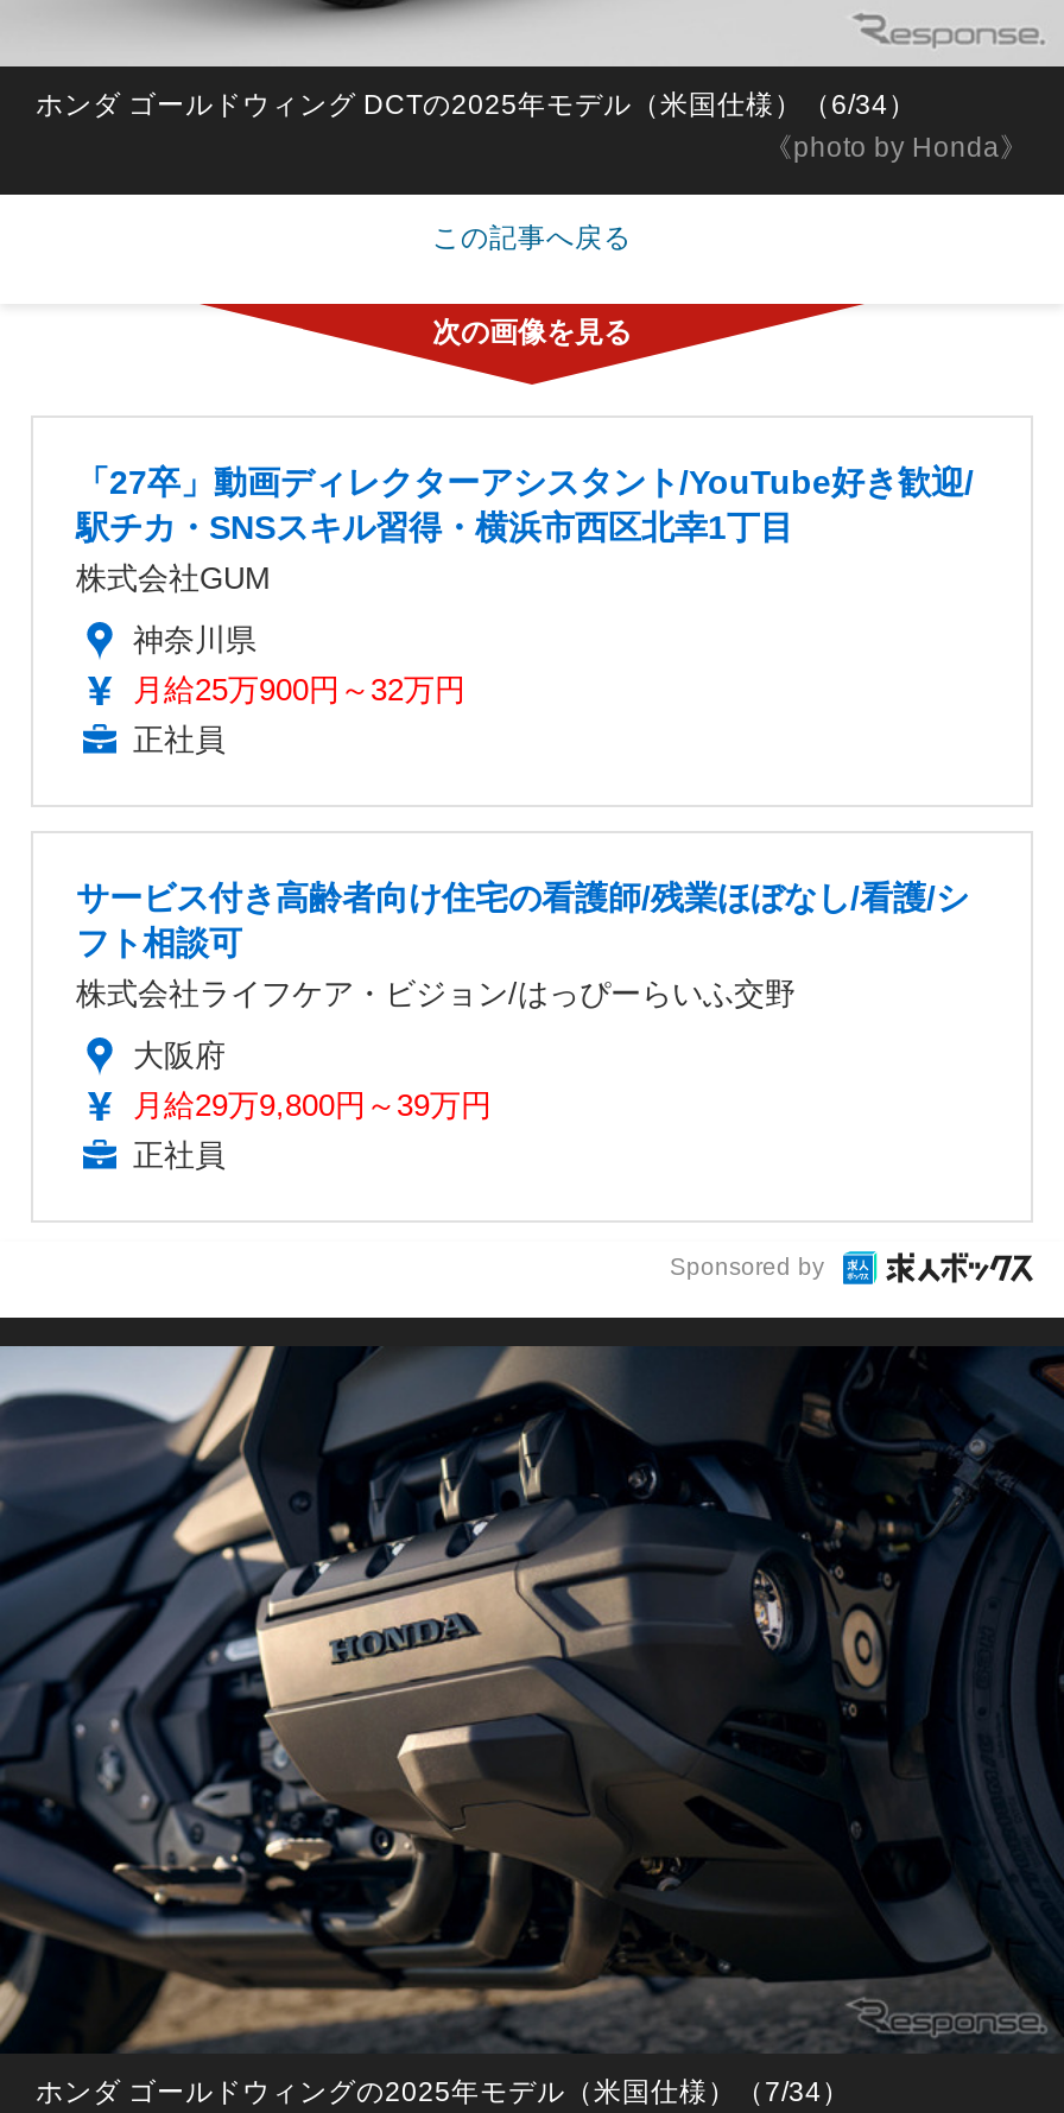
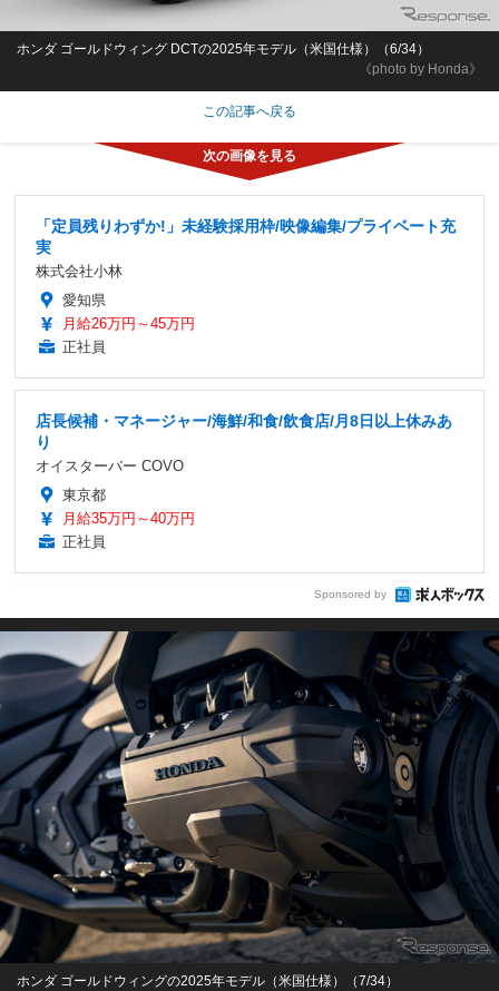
- 「27卒」動画ディレクターアシスタント/YouTube好き歓迎/
- 駅チカ・SNSスキル習得・横浜市西区北幸1丁目
- 株式会社GUM
+ 「定員残りわずか!」未経験採用枠/映像編集/プライベート充
+ 実
+ 株式会社小林

- 神奈川県
- 月給25万900円～32万円
+ 愛知県
+ 月給26万円～45万円

- サービス付き高齢者向け住宅の看護師/残業ほぼなし/看護/シ
- フト相談可
- 株式会社ライフケア・ビジョン/はっぴーらいふ交野
+ 店長候補・マネージャー/海鮮/和食/飲食店/月8日以上休みあ
+ り
+ オイスターバー COVO

- 大阪府
- 月給29万9,800円～39万円
+ 東京都
+ 月給35万円～40万円
